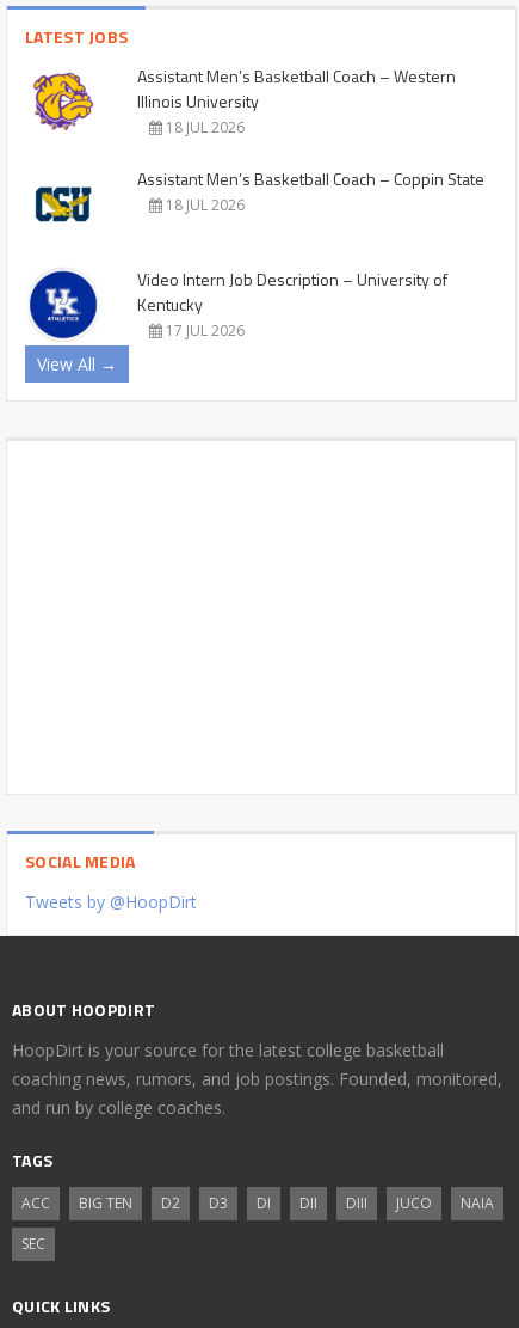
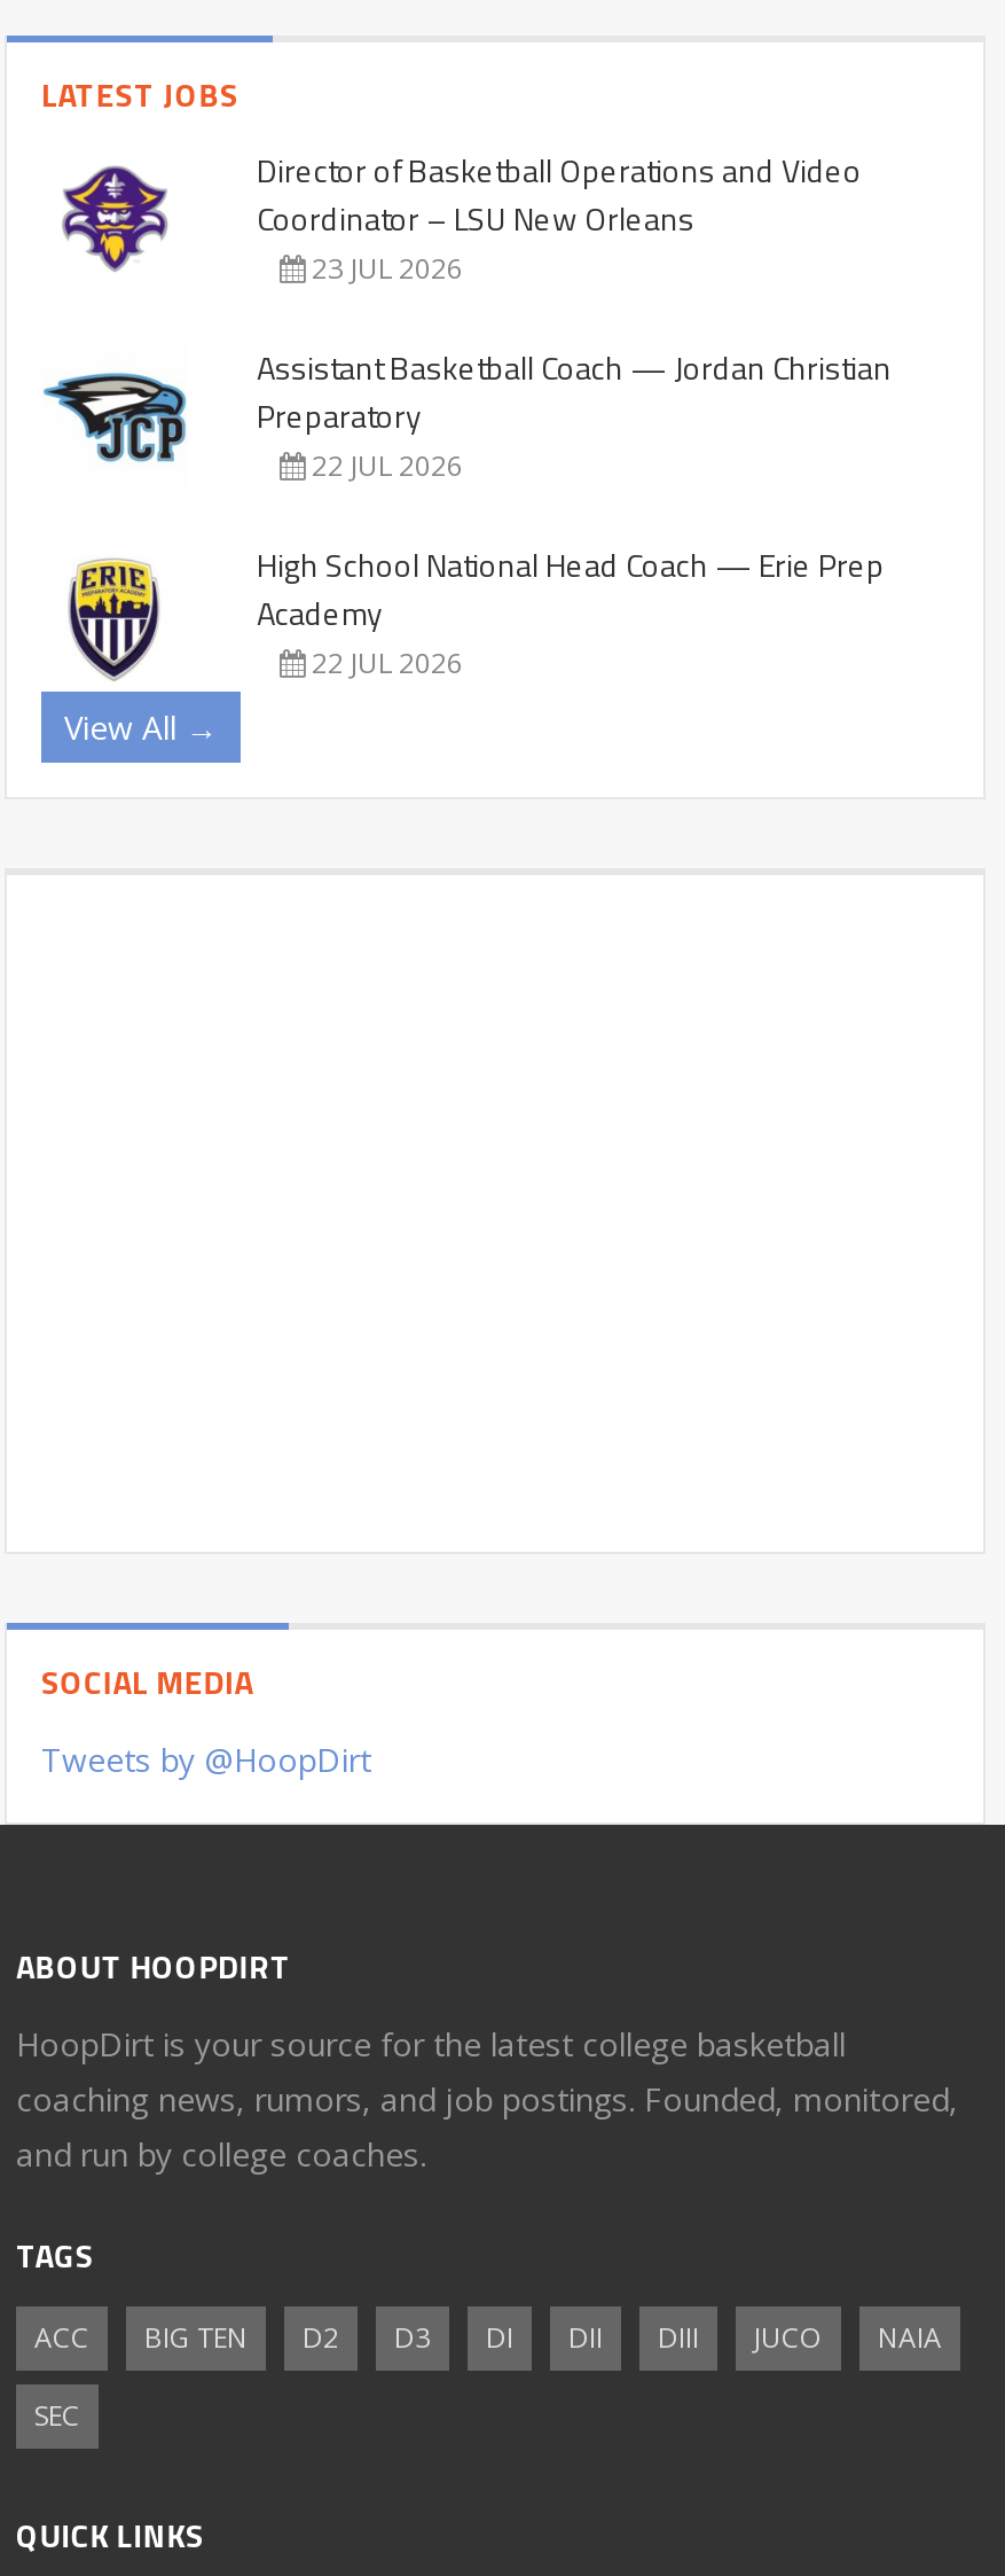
- [image]
- Assistant Men’s Basketball Coach – Western
- Illinois University
- 18 JUL 2026
+ [image]
+ Director of Basketball Operations and Video
+ Coordinator – LSU New Orleans
+ 23 JUL 2026

- [image]
- Assistant Men’s Basketball Coach – Coppin State
- 18 JUL 2026
+ [image]
+ Assistant Basketball Coach — Jordan Christian
+ Preparatory
+ 22 JUL 2026

- [image]
- Video Intern Job Description – University of
- Kentucky
- 17 JUL 2026
+ [image]
+ High School National Head Coach — Erie Prep
+ Academy
+ 22 JUL 2026
